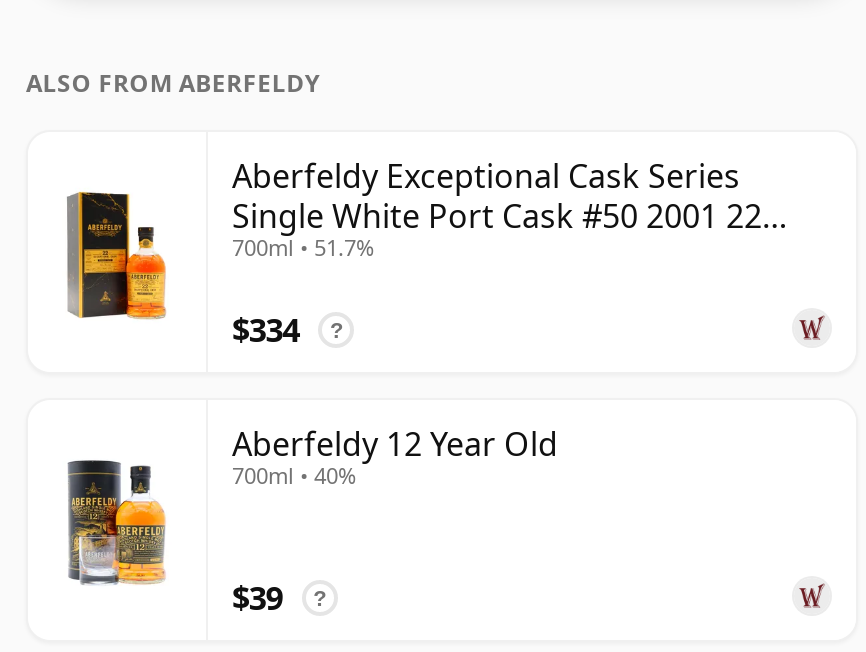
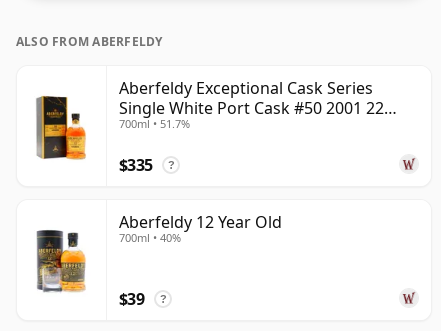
- $334
+ $335
